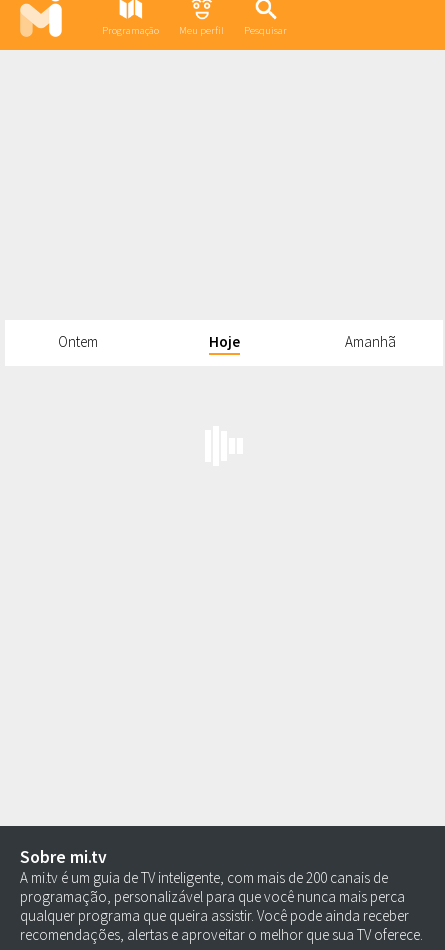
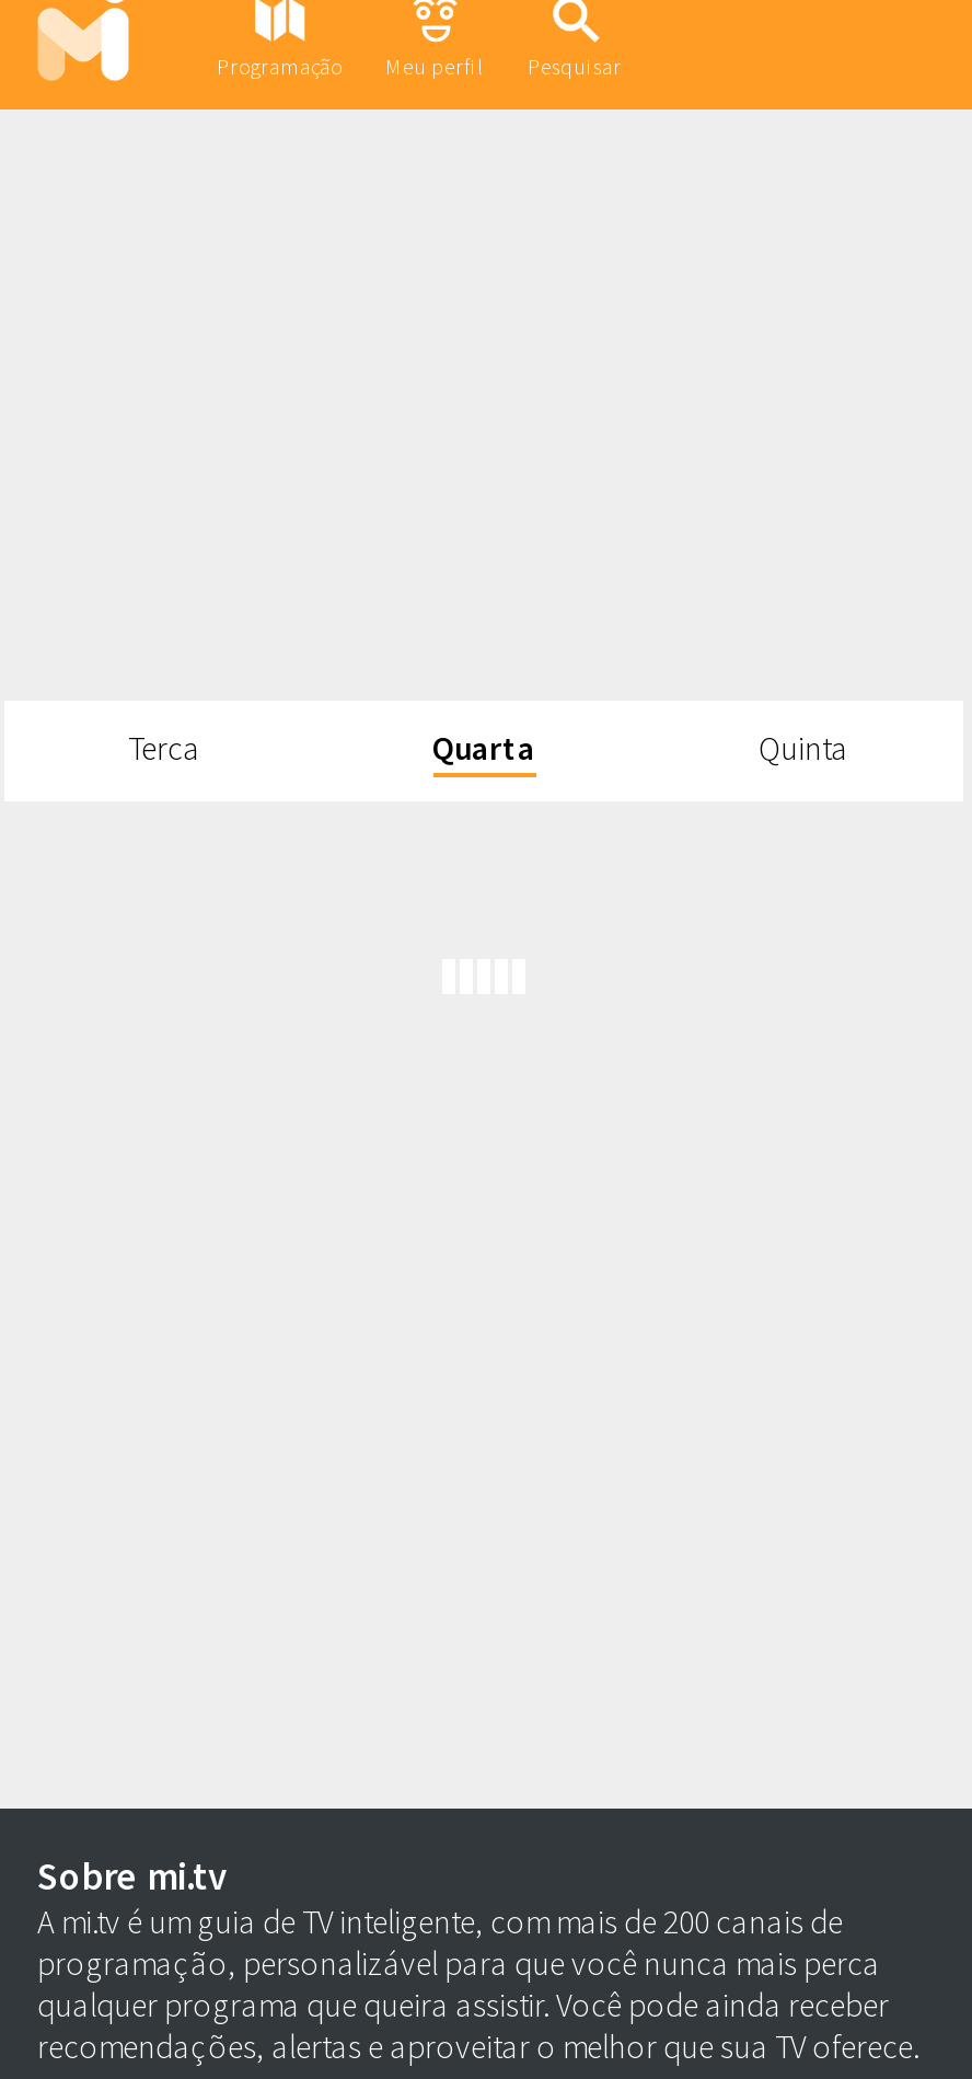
- Ontem
- Hoje
- Amanhã
+ Terca
+ Quarta
+ Quinta
